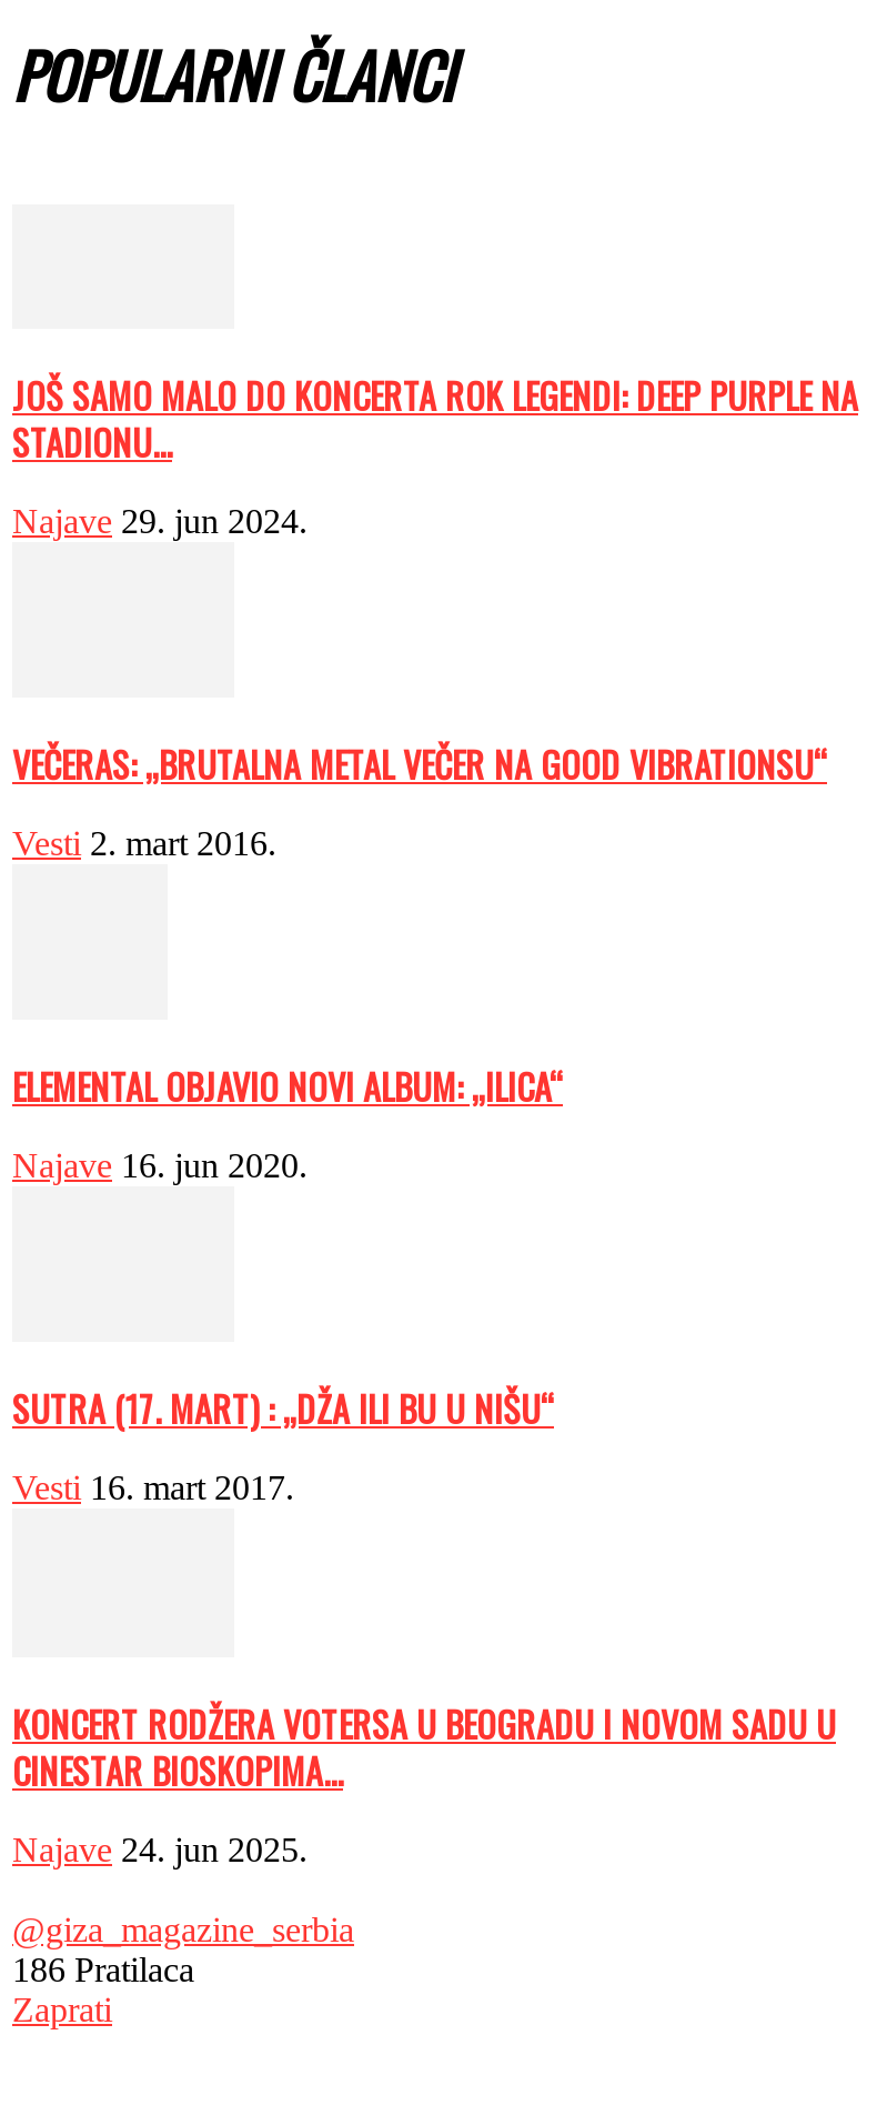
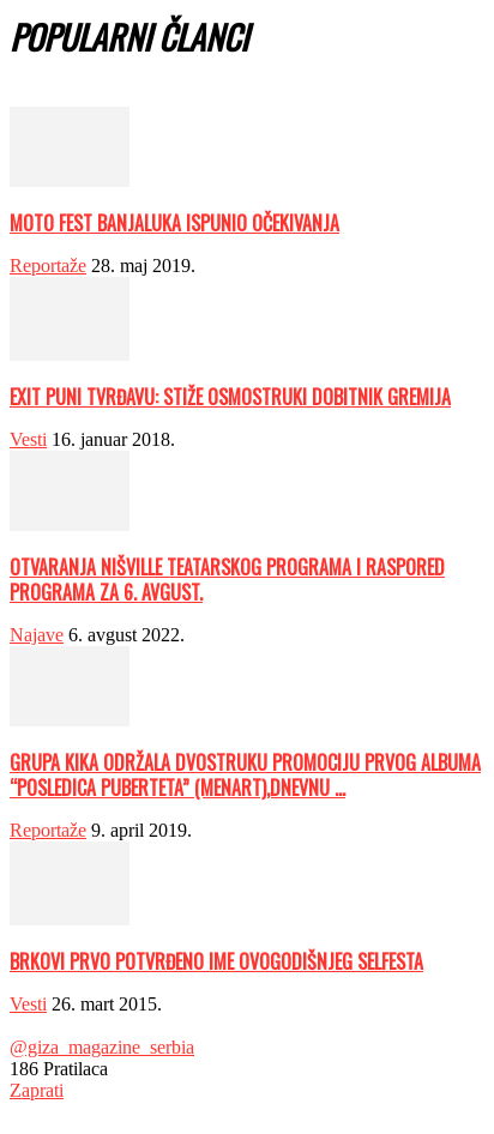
- JOŠ SAMO MALO DO KONCERTA ROK LEGENDI: DEEP PURPLE NA
- STADIONU...
+ MOTO FEST BANJALUKA ISPUNIO OČEKIVANJA

- Najave 29. jun 2024.
+ Reportaže 28. maj 2019.

- VEČERAS: „BRUTALNA METAL VEČER NA GOOD VIBRATIONSU“
+ EXIT PUNI TVRĐAVU: STIŽE OSMOSTRUKI DOBITNIK GREMIJA

- Vesti 2. mart 2016.
+ Vesti 16. januar 2018.

- ELEMENTAL OBJAVIO NOVI ALBUM: „ILICA“
+ OTVARANJA NIŠVILLE TEATARSKOG PROGRAMA I RASPORED
+ PROGRAMA ZA 6. AVGUST.

- Najave 16. jun 2020.
+ Najave 6. avgust 2022.

- SUTRA (17. MART) : „DŽA ILI BU U NIŠU“
+ GRUPA KIKA ODRŽALA DVOSTRUKU PROMOCIJU PRVOG ALBUMA
+ “POSLEDICA PUBERTETA” (MENART),DNEVNU ...

- Vesti 16. mart 2017.
+ Reportaže 9. april 2019.

- KONCERT RODŽERA VOTERSA U BEOGRADU I NOVOM SADU U
- CINESTAR BIOSKOPIMA...
+ BRKOVI PRVO POTVRĐENO IME OVOGODIŠNJEG SELFESTA

- Najave 24. jun 2025.
+ Vesti 26. mart 2015.
